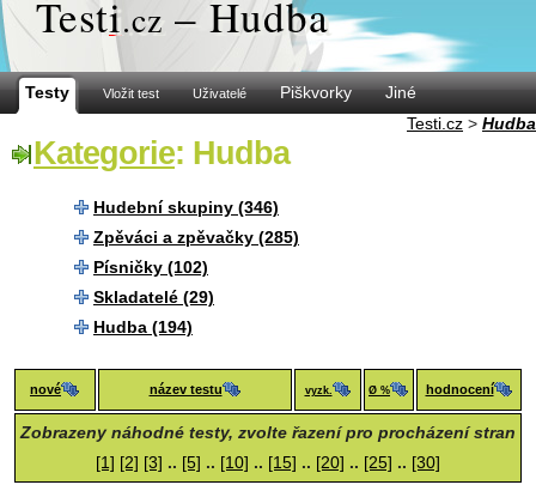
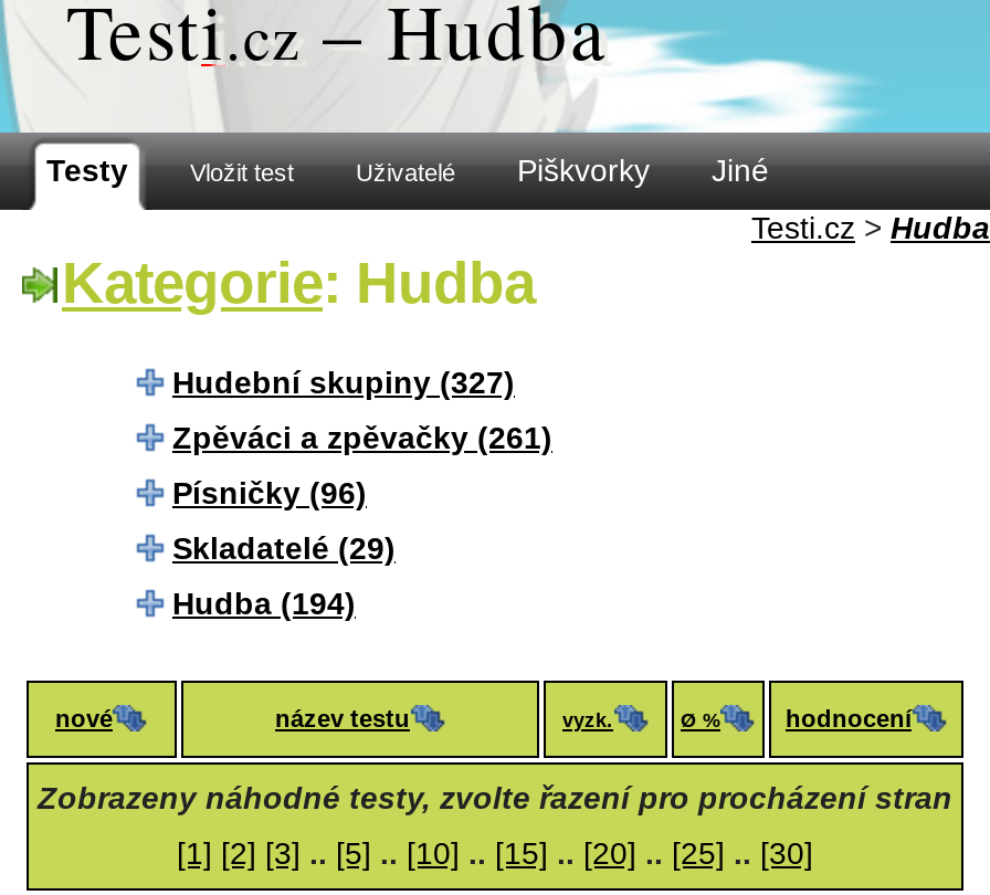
- Hudební skupiny (346)
+ Hudební skupiny (327)

- Zpěváci a zpěvačky (285)
+ Zpěváci a zpěvačky (261)

- Písničky (102)
+ Písničky (96)
